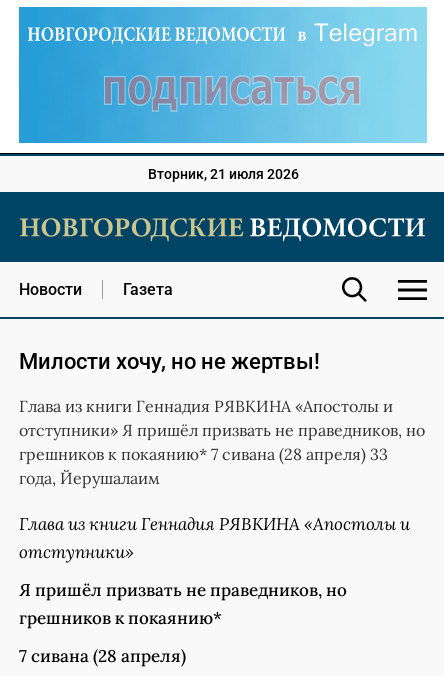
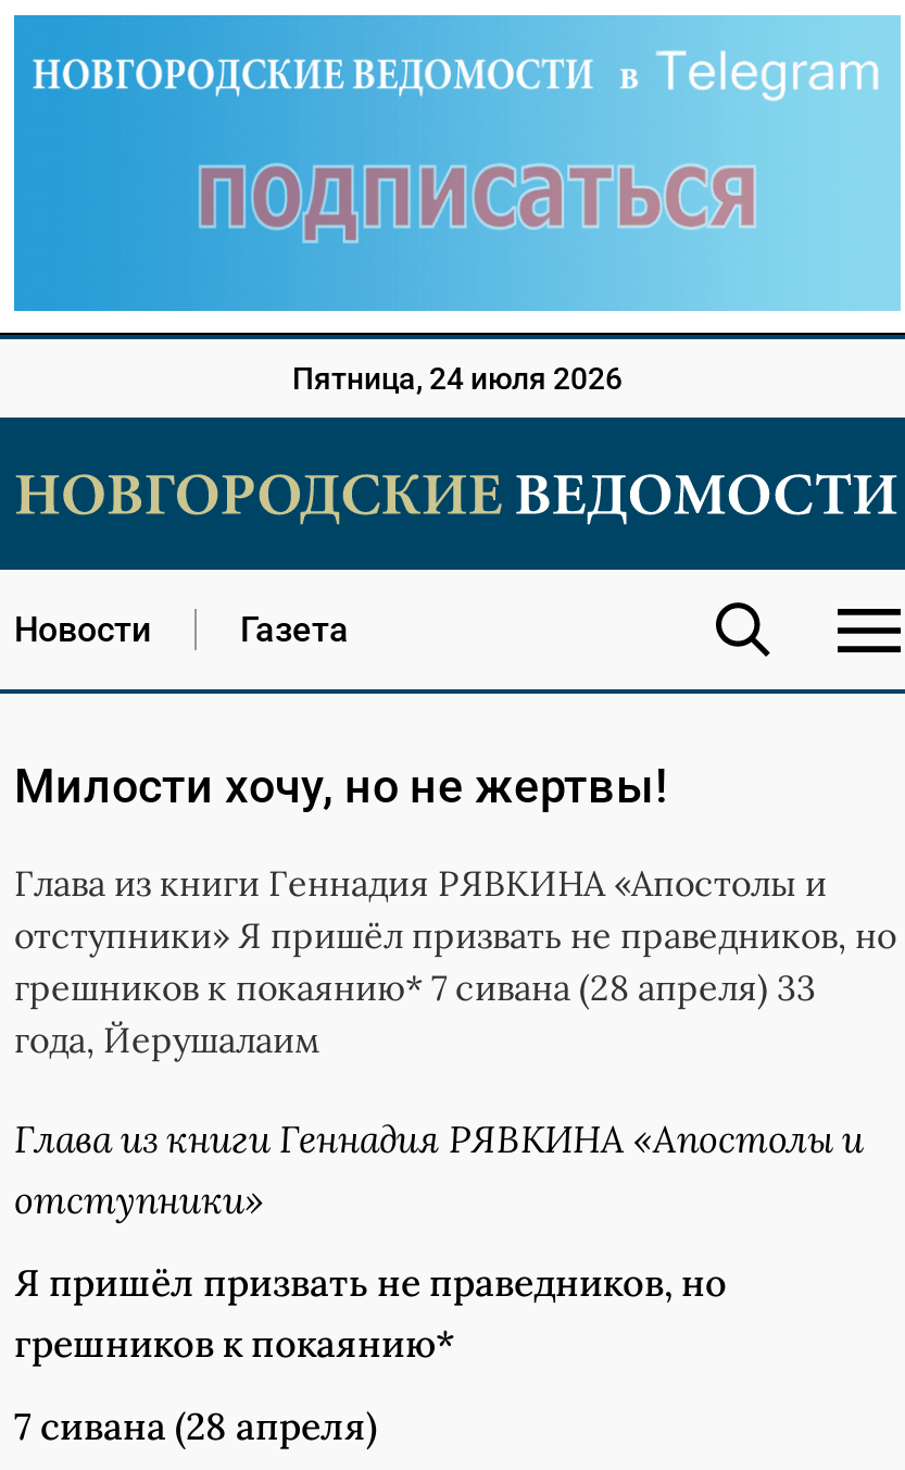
- Вторник, 21 июля 2026
+ Пятница, 24 июля 2026
